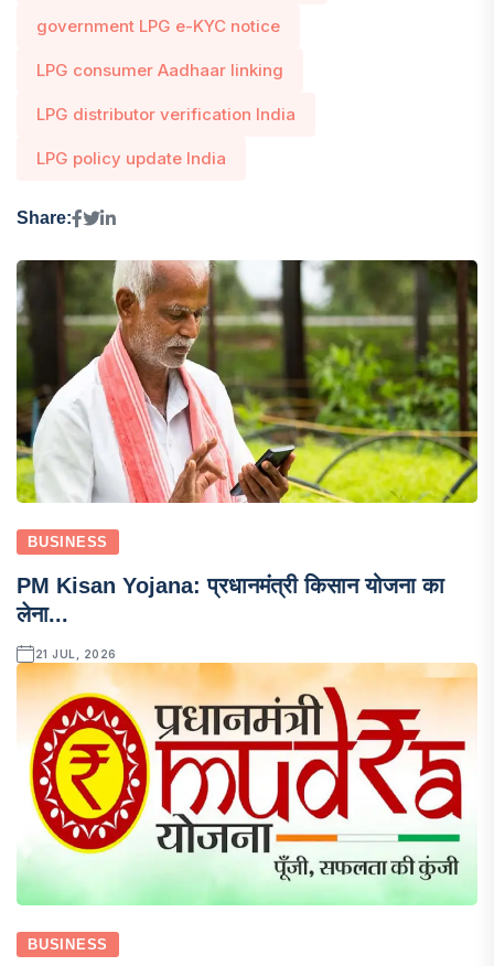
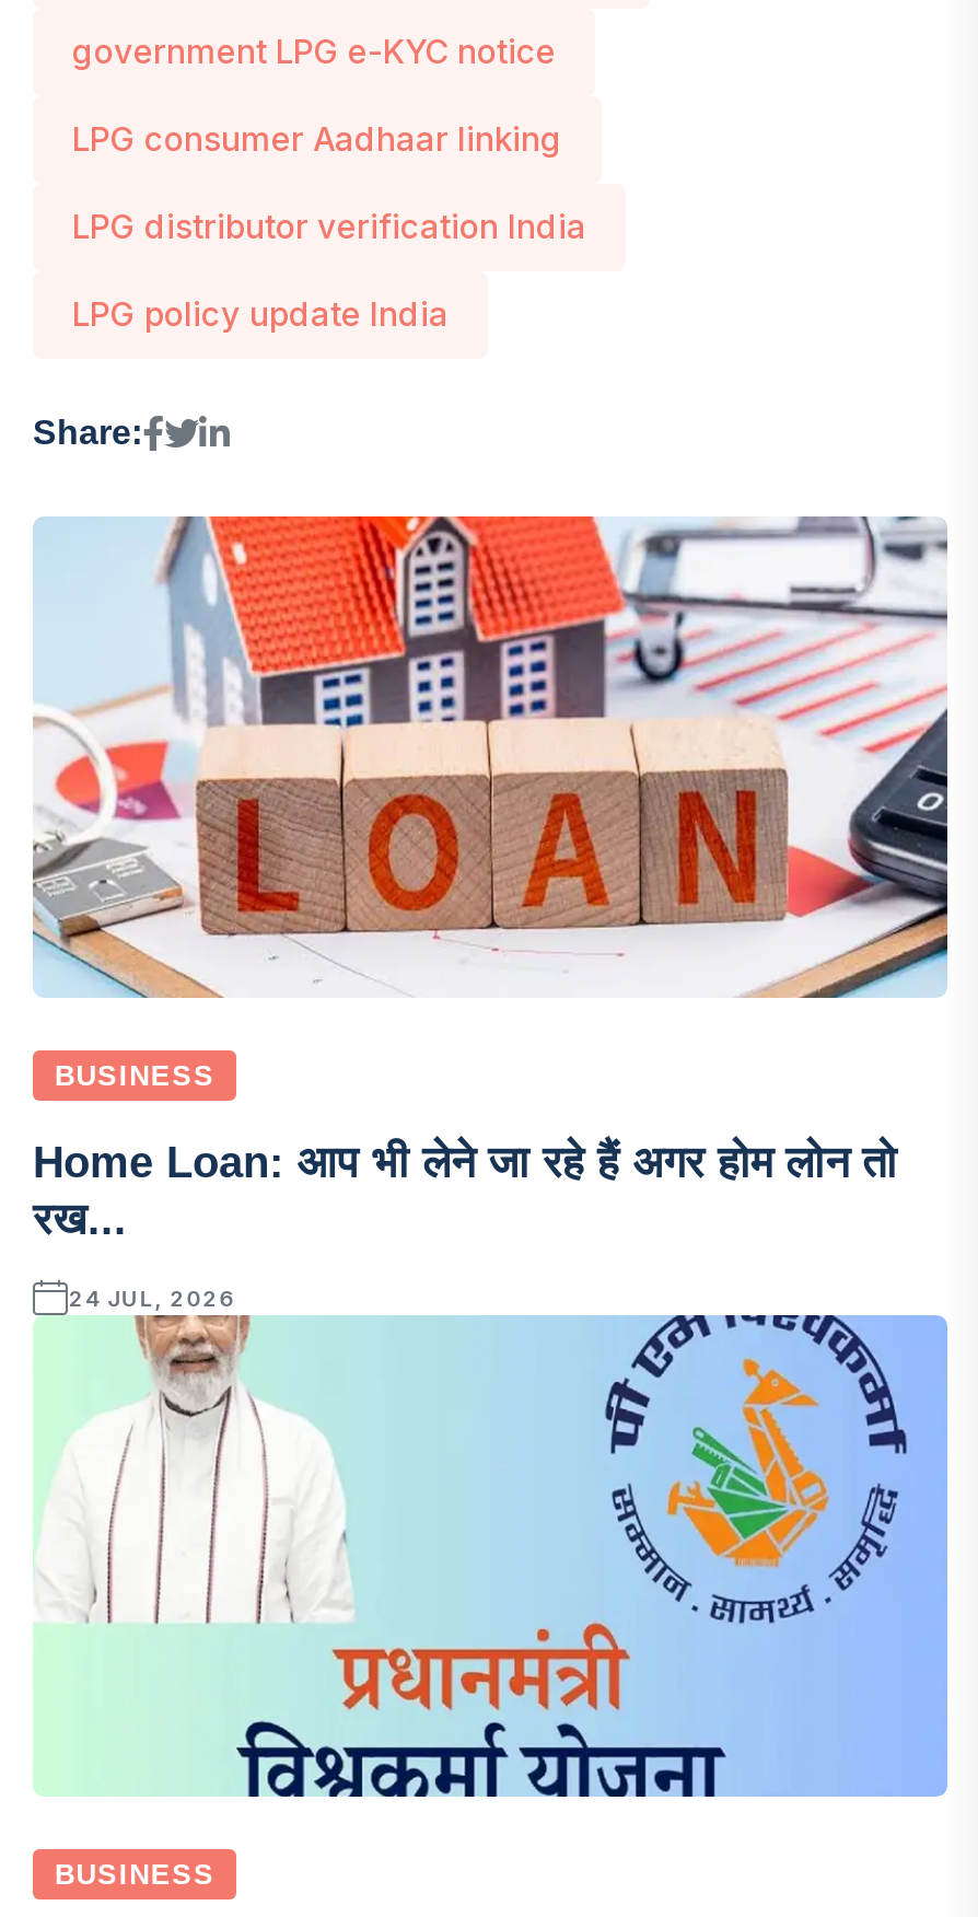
- [image]
+ [image]

- PM Kisan Yojana: प्रधानमंत्री किसान योजना का
- लेना...
+ Home Loan: आप भी लेने जा रहे हैं अगर होम लोन तो
+ रख...

- 21 JUL, 2026
+ 24 JUL, 2026

- [image]
+ [image]
